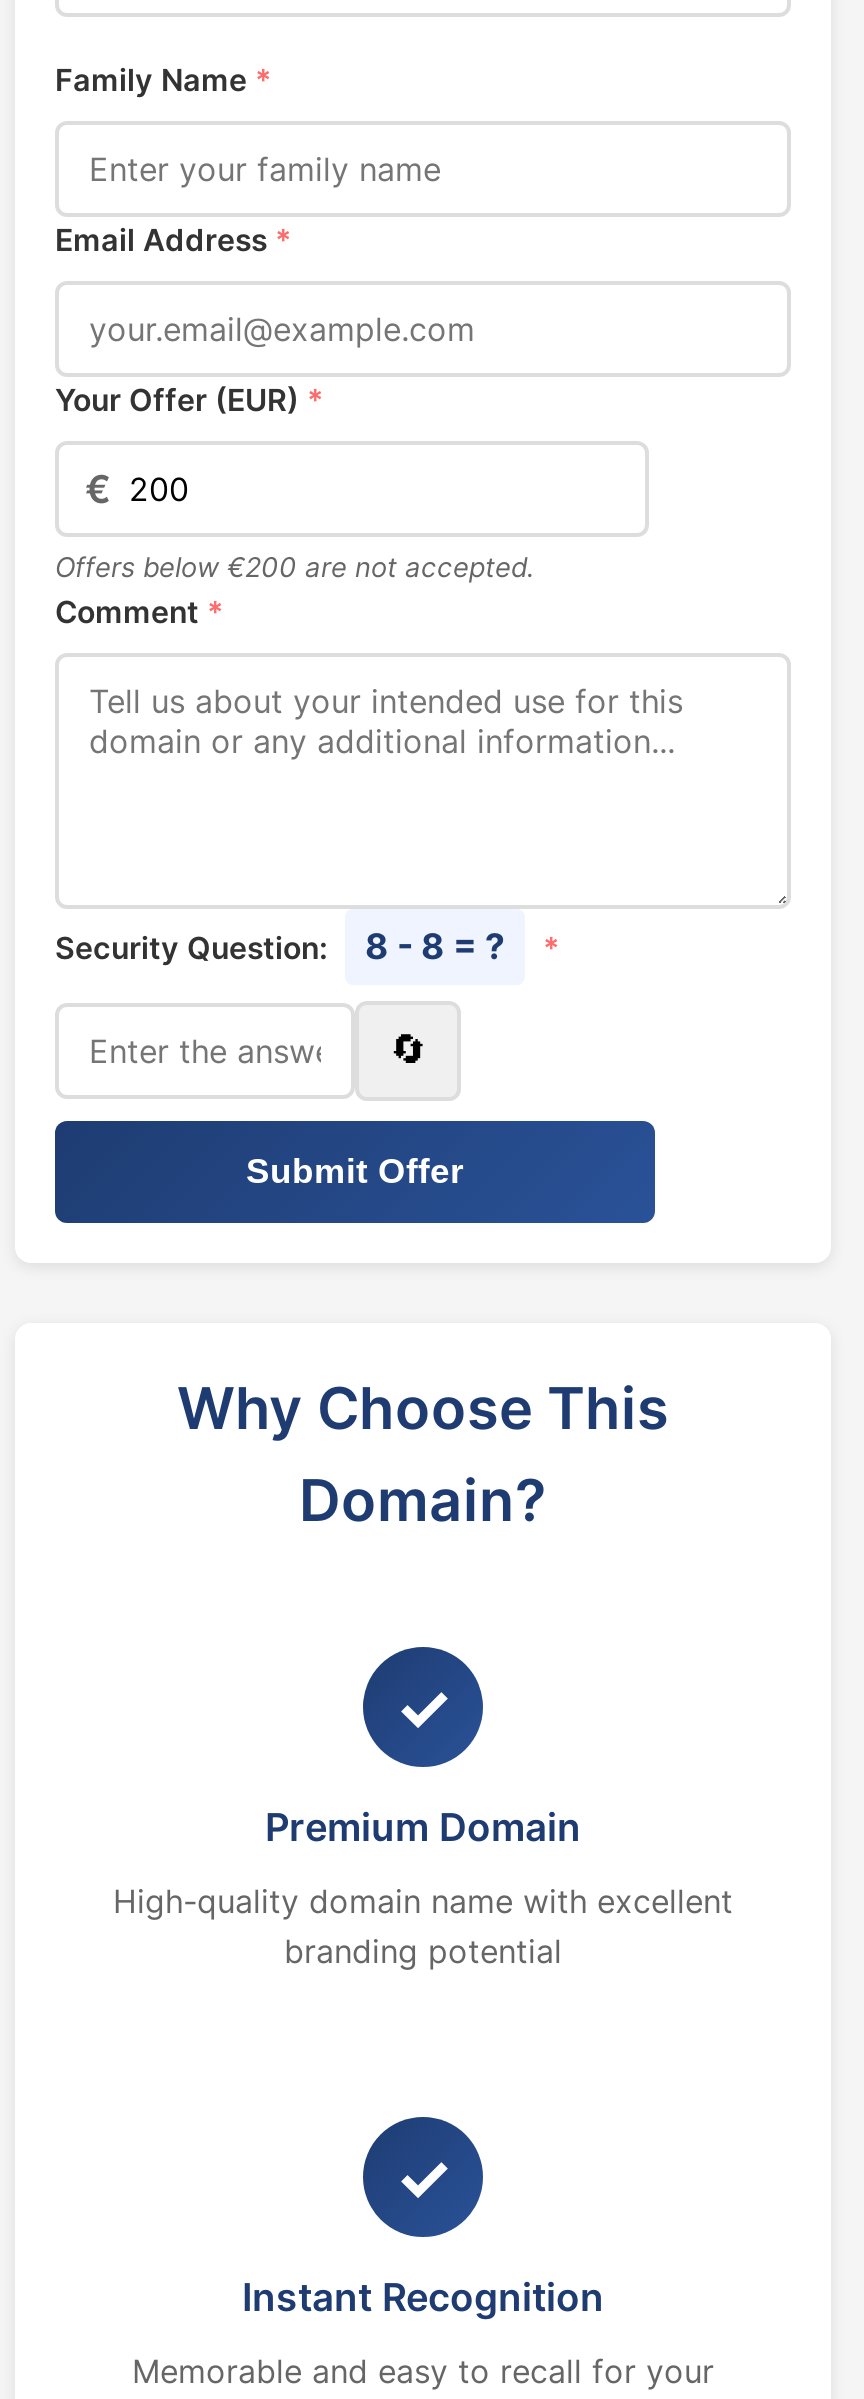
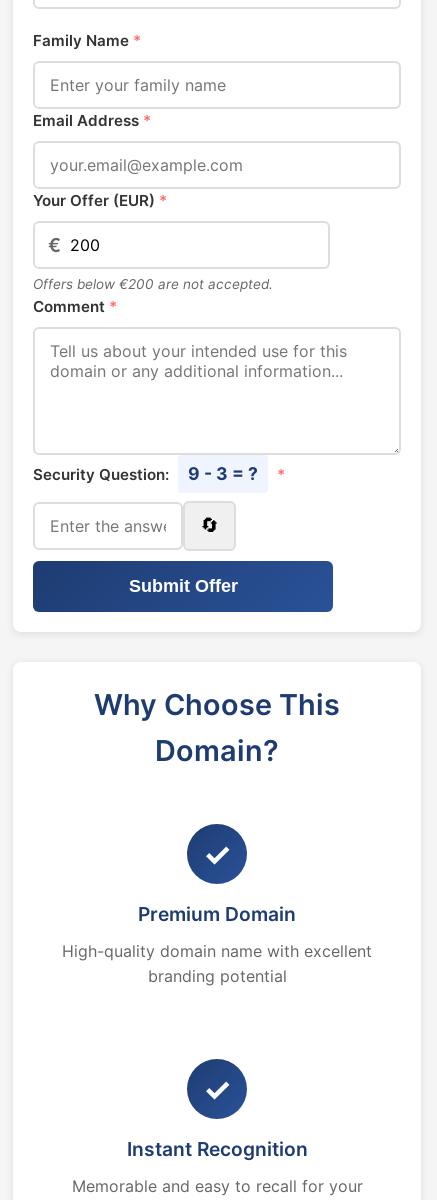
- 8 - 8 = ?
+ 9 - 3 = ?
